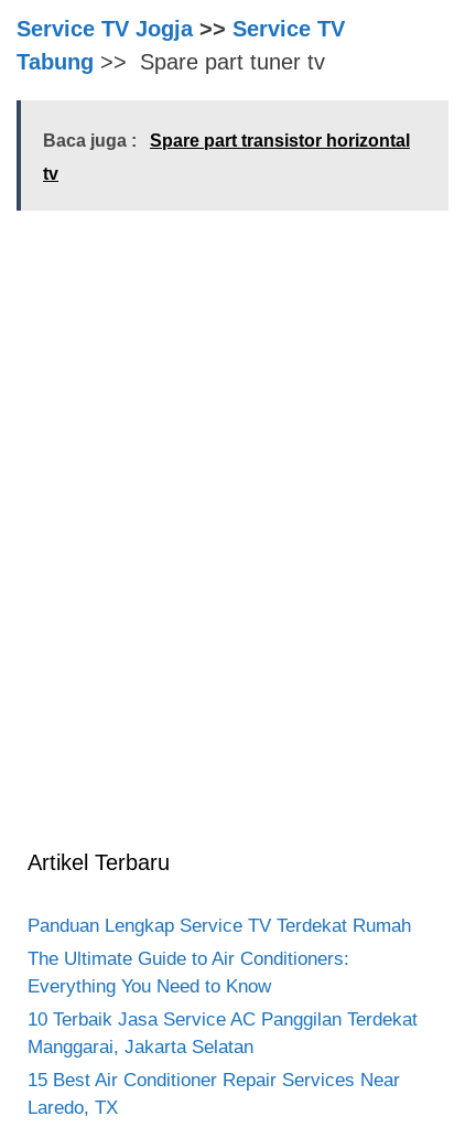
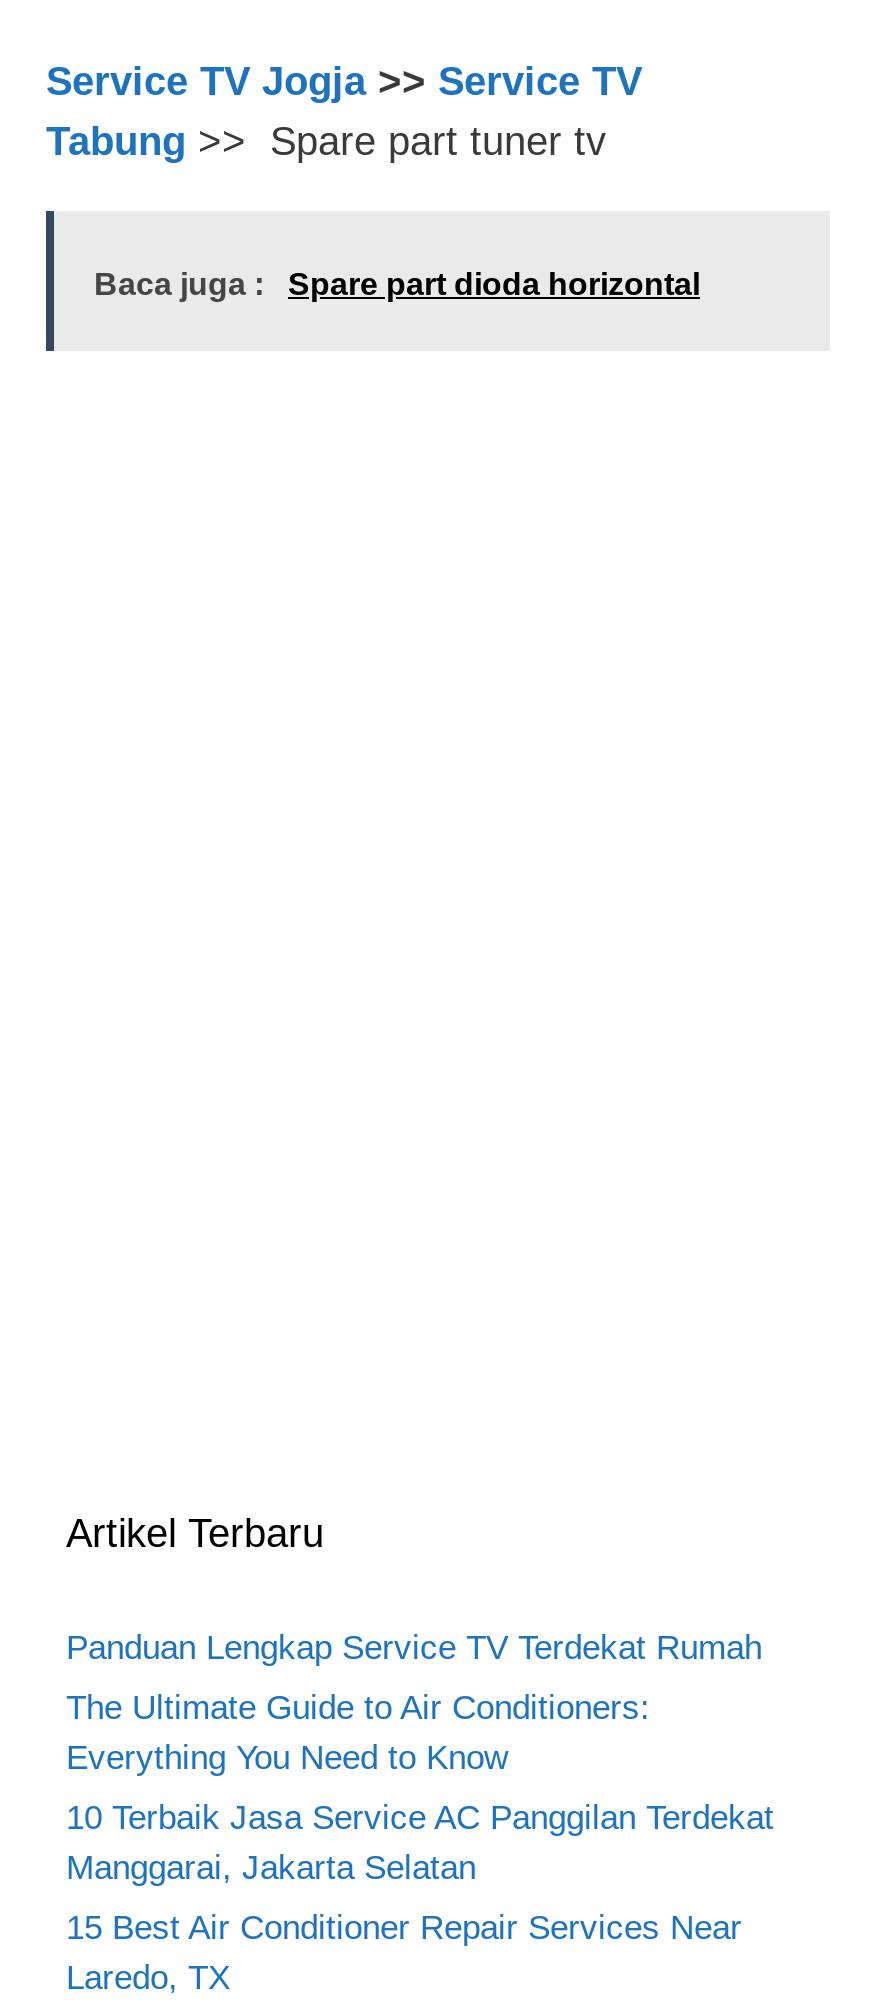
- Spare part transistor horizontal
- tv
+ Spare part dioda horizontal
